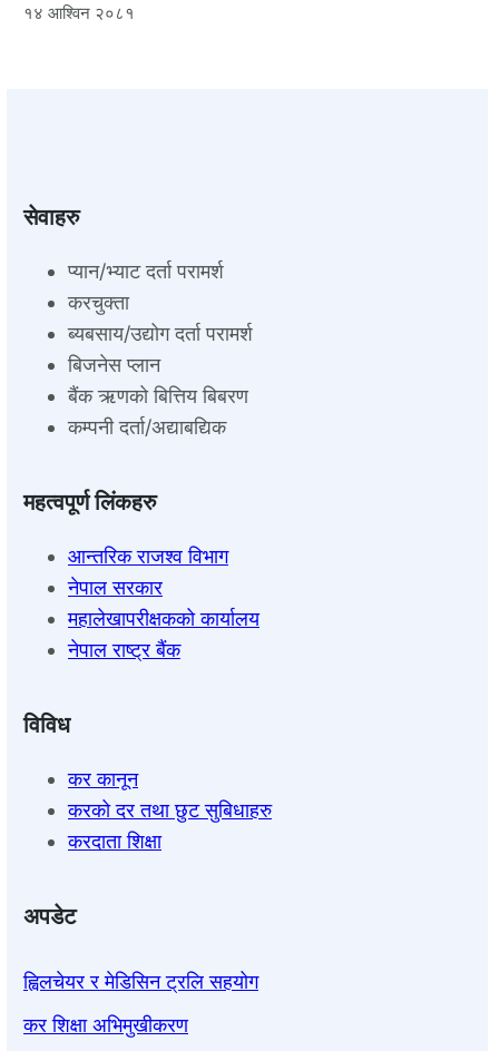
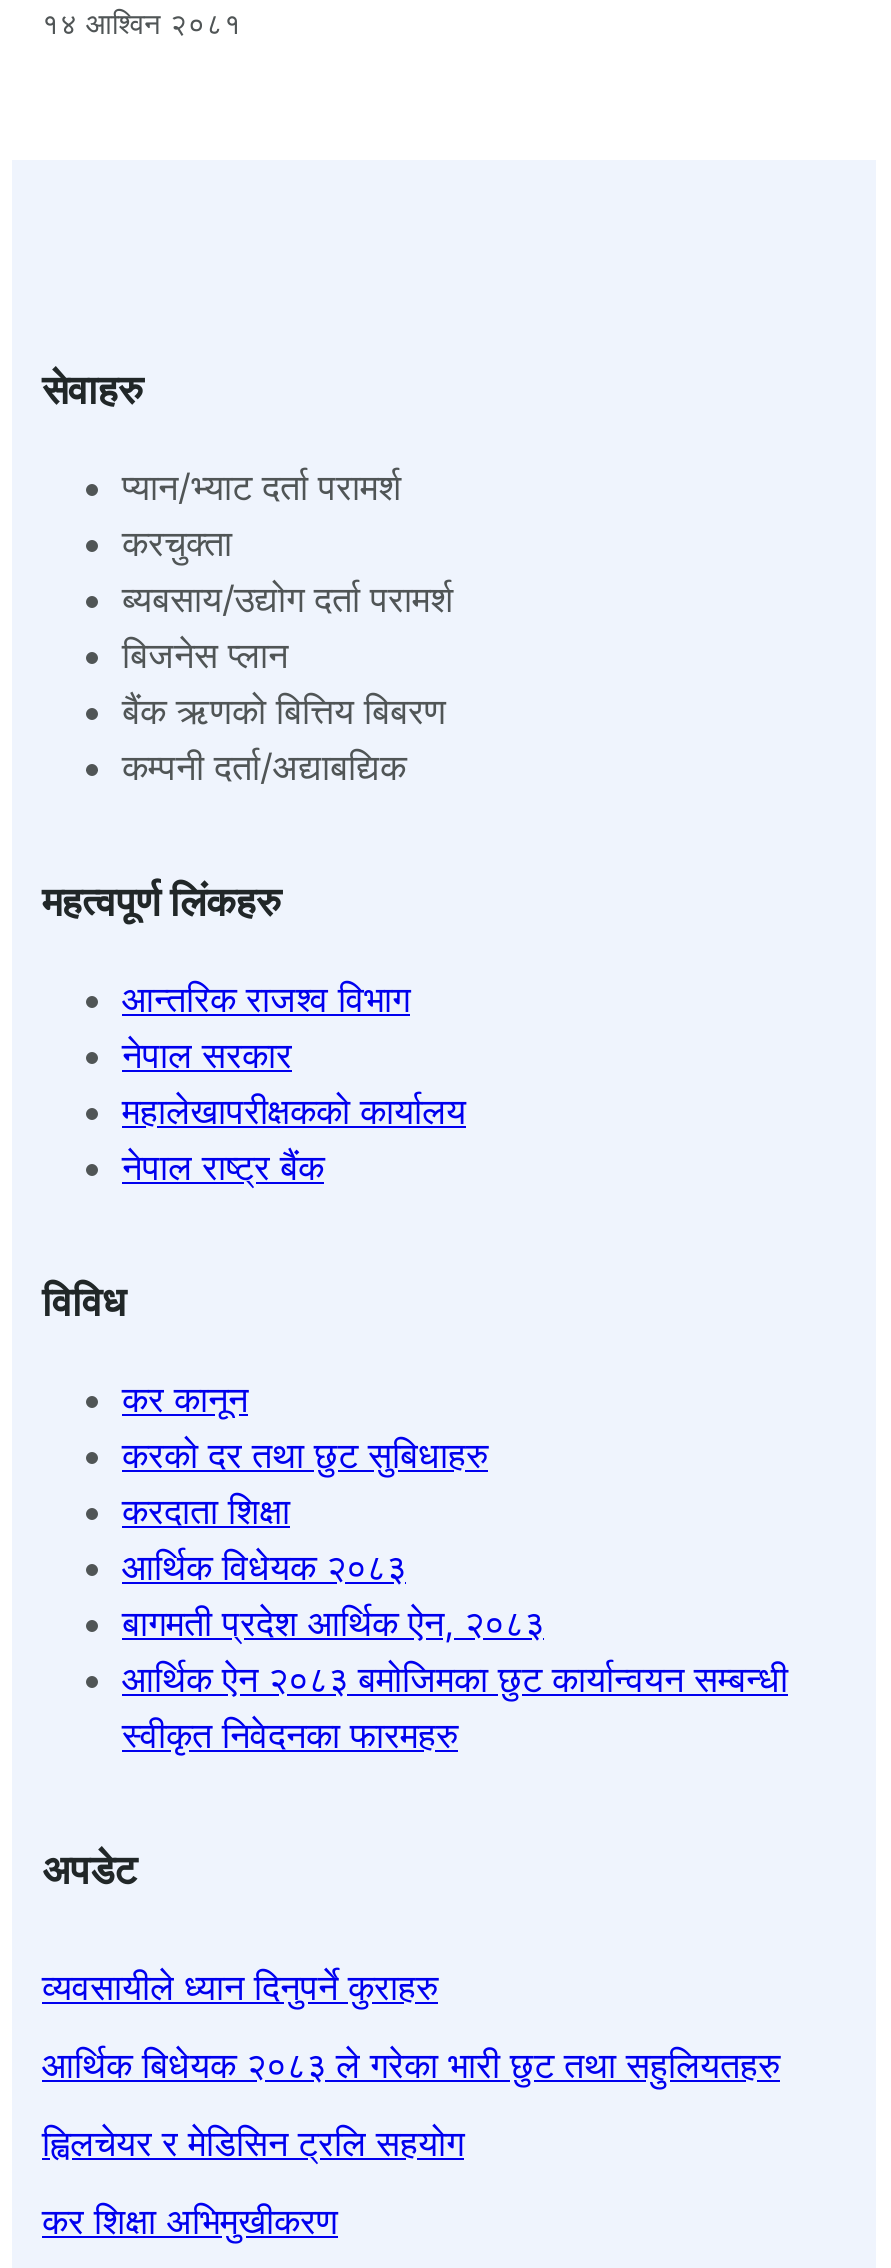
+ आर्थिक विधेयक २०८३
+ बागमती प्रदेश आर्थिक ऐन, २०८३
+ आर्थिक ऐन २०८३ बमोजिमका छुट कार्यान्वयन सम्बन्धी
+ स्वीकृत निवेदनका फारमहरु

+ व्यवसायीले ध्यान दिनुपर्ने कुराहरु
+ आर्थिक बिधेयक २०८३ ले गरेका भारी छुट तथा सहुलियतहरु
